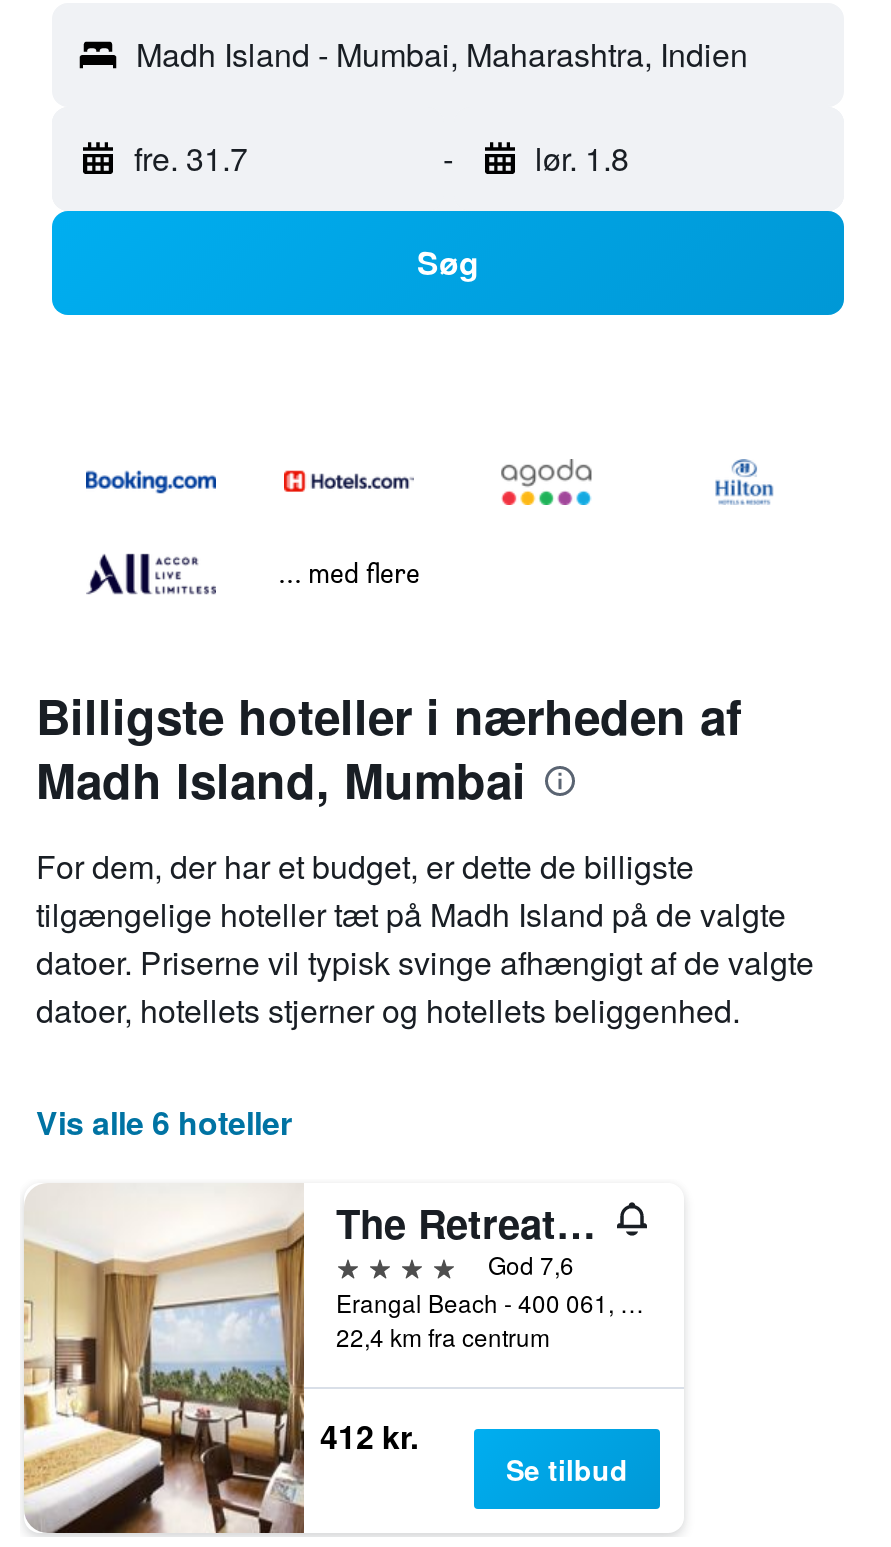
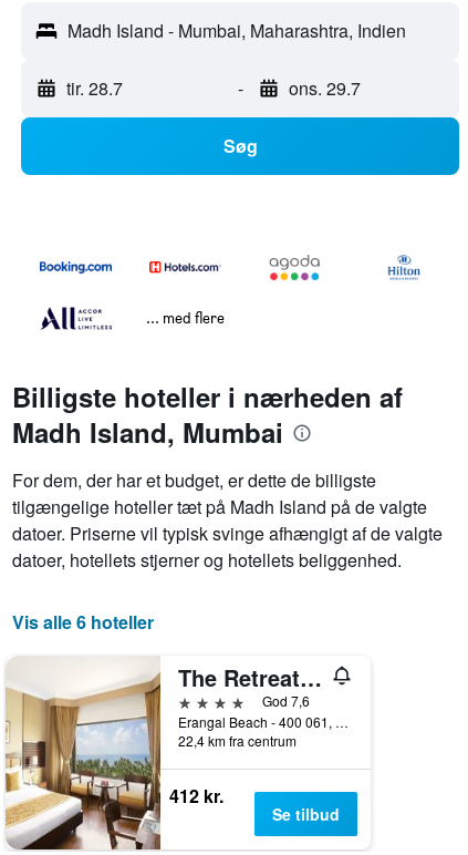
- fre. 31.7
+ tir. 28.7

- lør. 1.8
+ ons. 29.7
